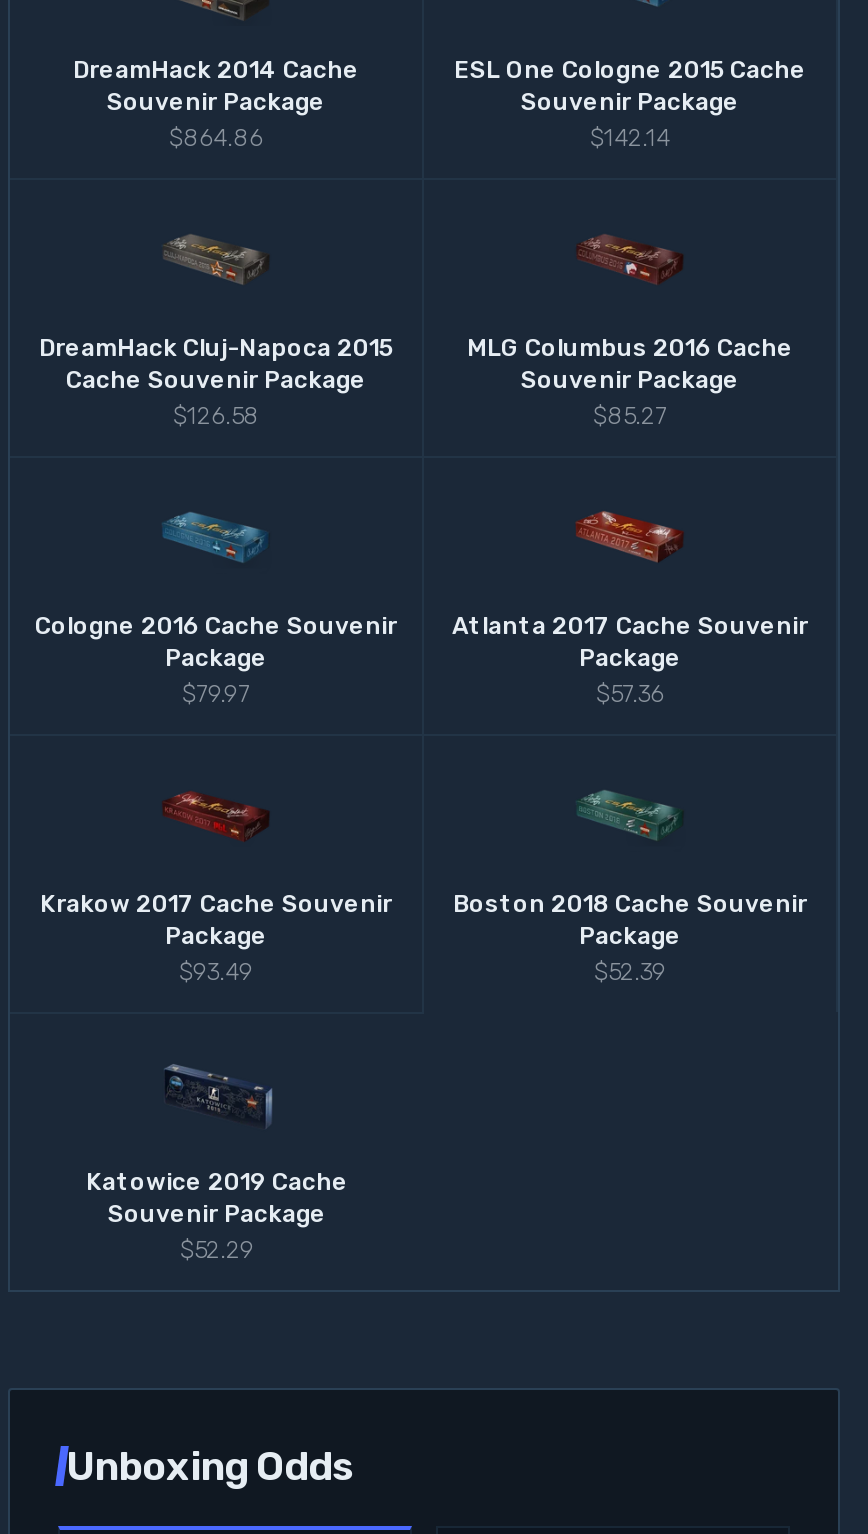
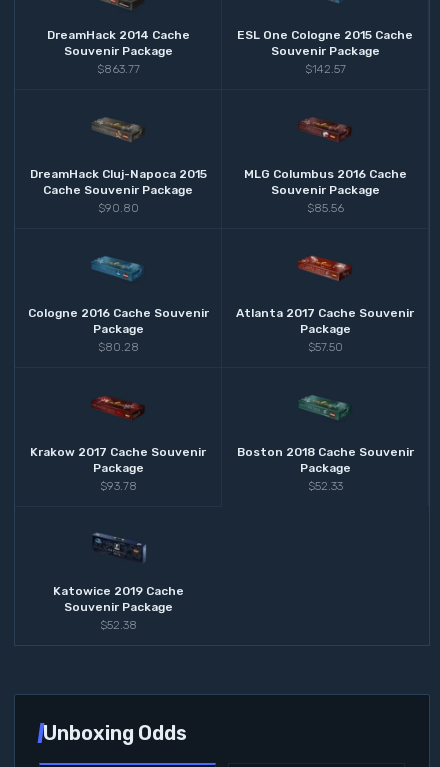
- $864.86
+ $863.77

- $142.14
+ $142.57

- $126.58
+ $90.80

- $85.27
+ $85.56

- $79.97
+ $80.28

- $57.36
+ $57.50

- $93.49
+ $93.78

- $52.39
+ $52.33

- $52.29
+ $52.38
